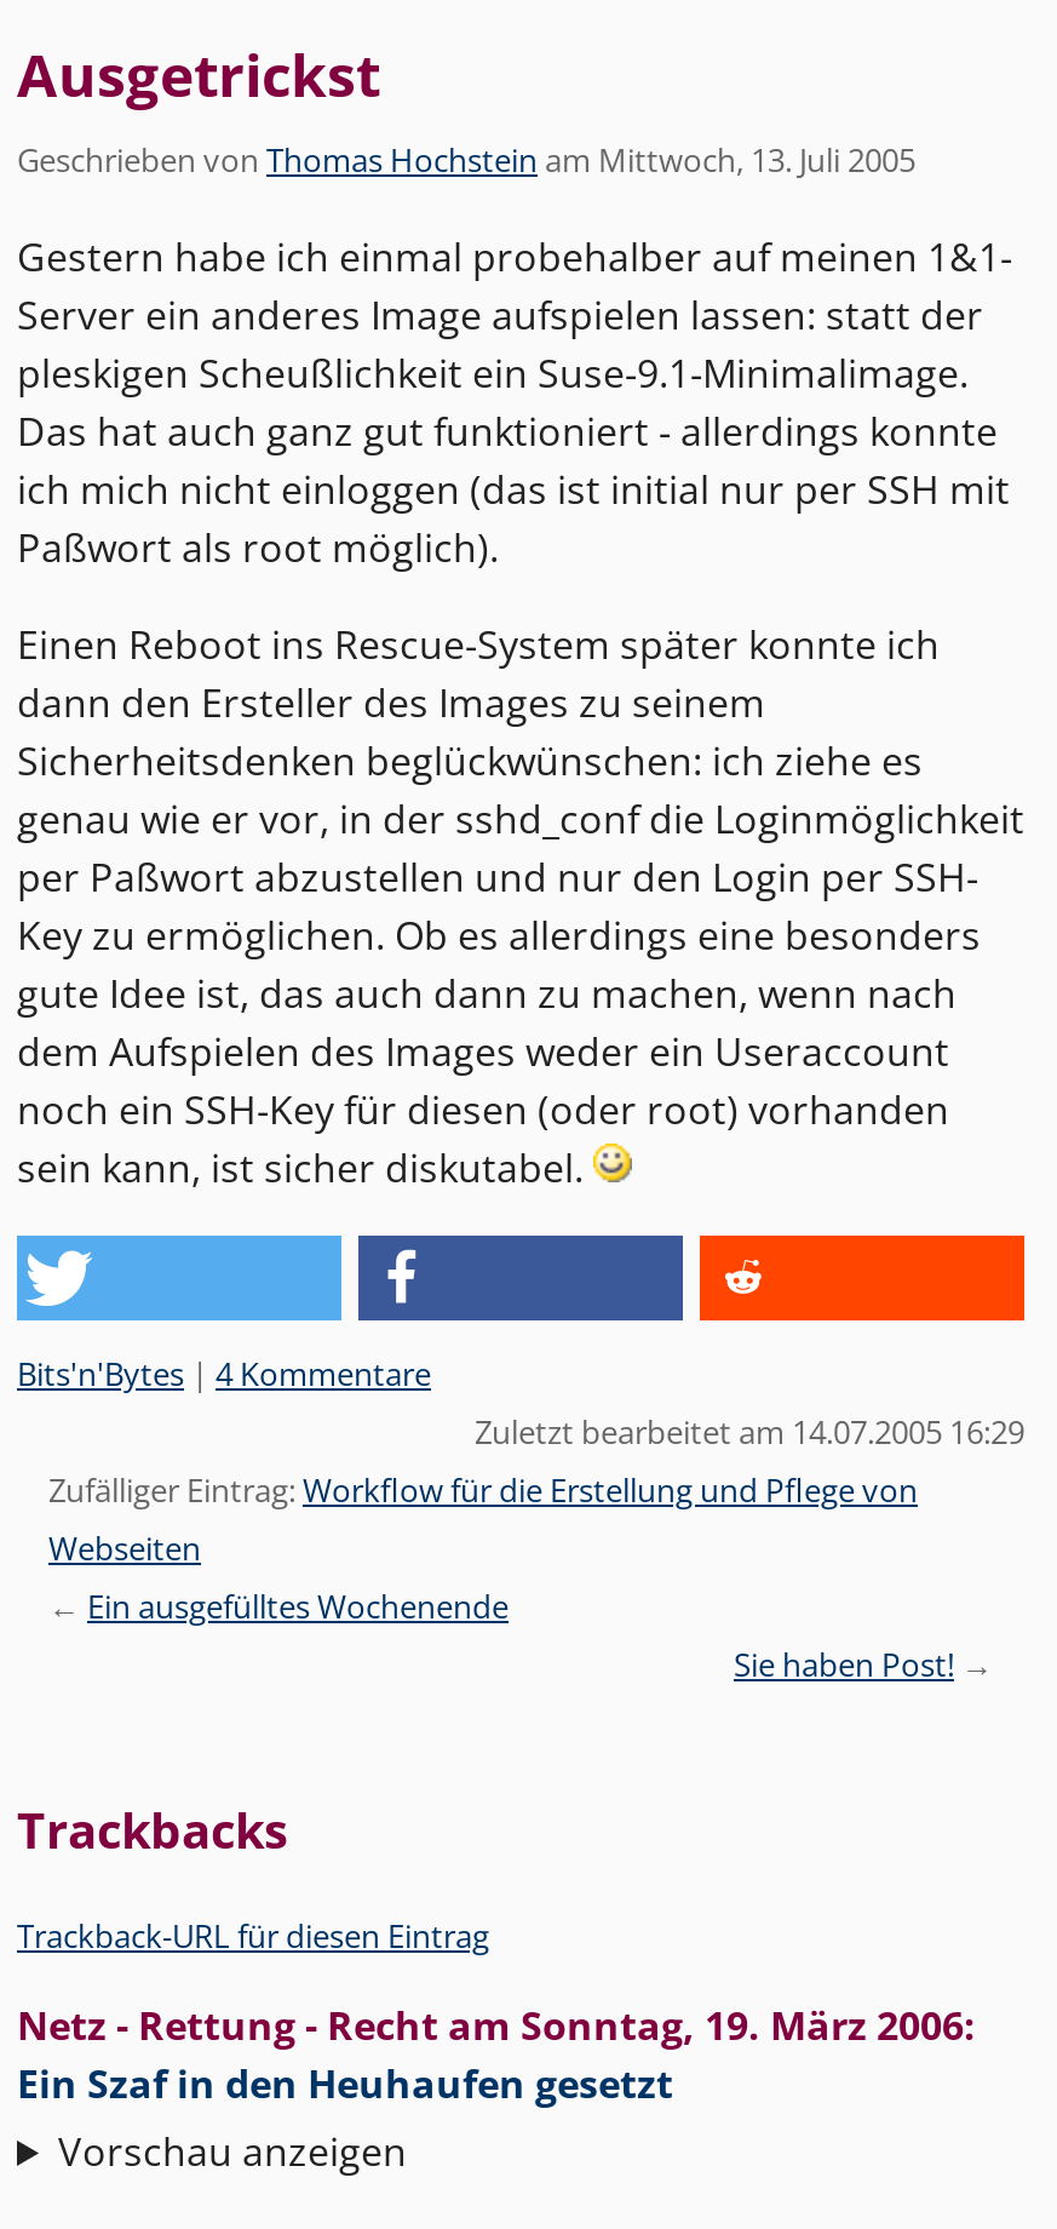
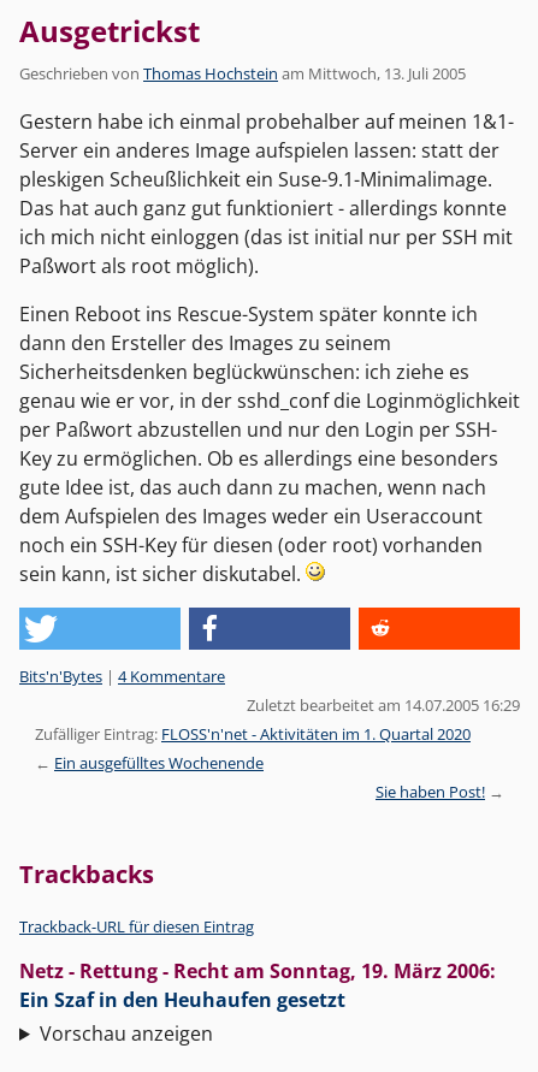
- Zufälliger Eintrag: Workflow für die Erstellung und Pflege von
- Webseiten
+ Zufälliger Eintrag: FLOSS'n'net - Aktivitäten im 1. Quartal 2020
